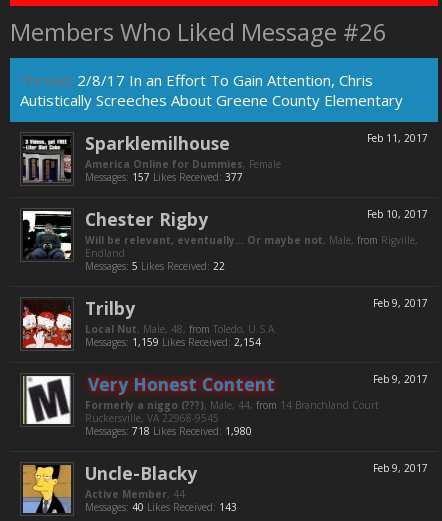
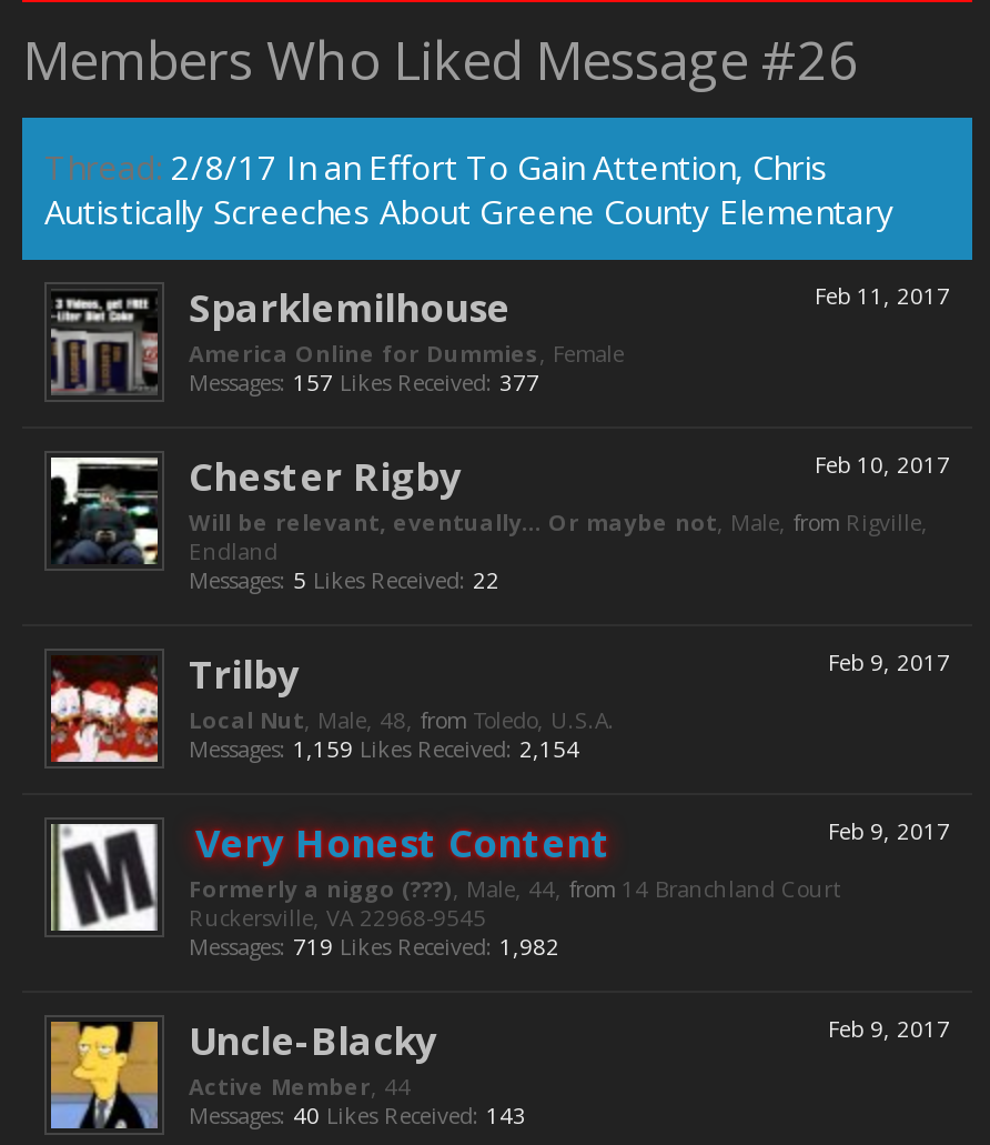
- Messages: 718 Likes Received: 1,980
+ Messages: 719 Likes Received: 1,982
